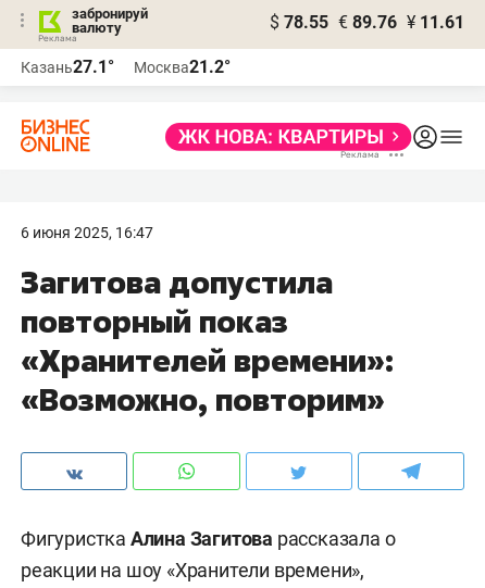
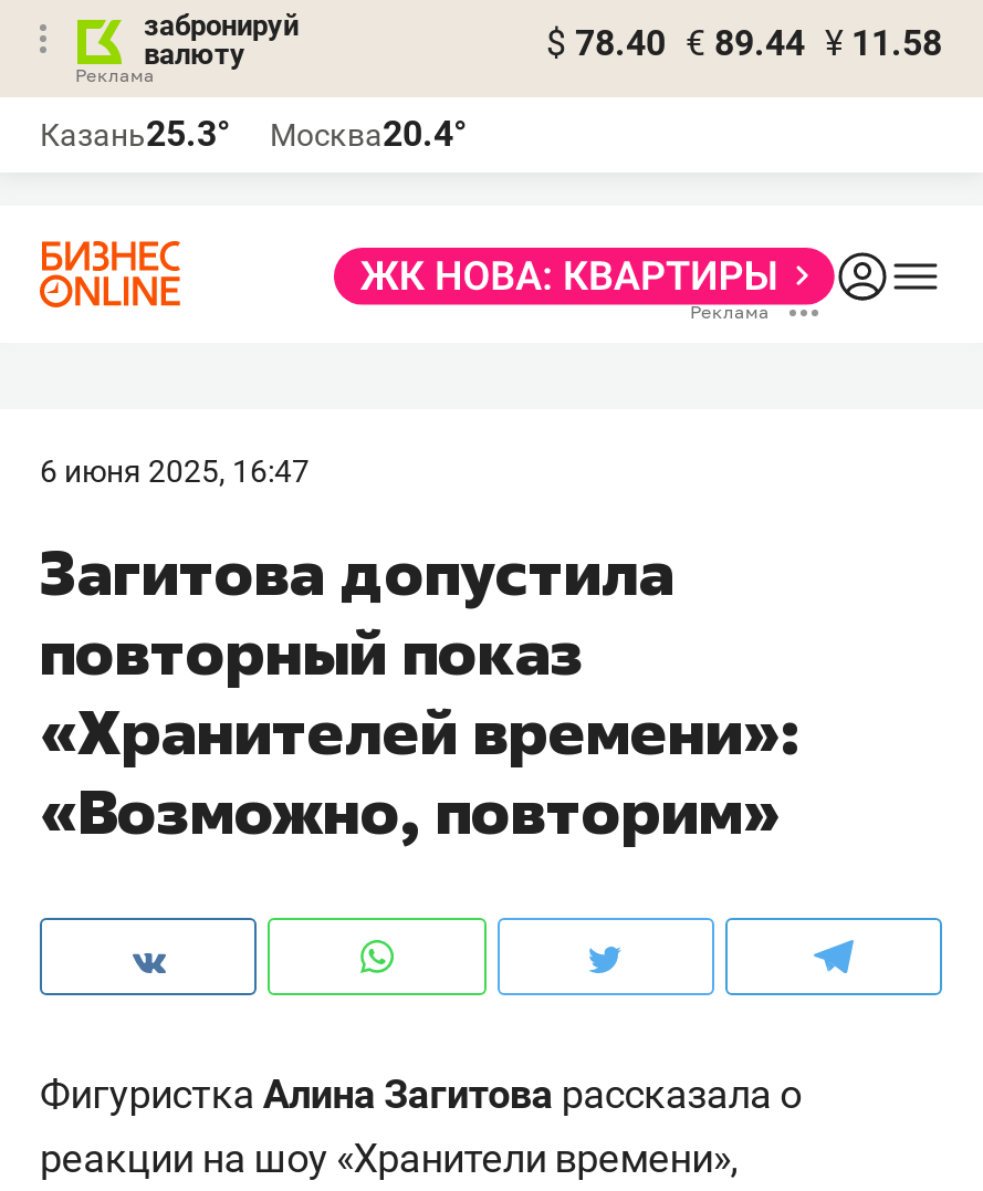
- $ 78.55 € 89.76 ¥ 11.61
+ $ 78.40 € 89.44 ¥ 11.58

- Казань27.1°
+ Казань25.3°

- Москва21.2°
+ Москва20.4°
